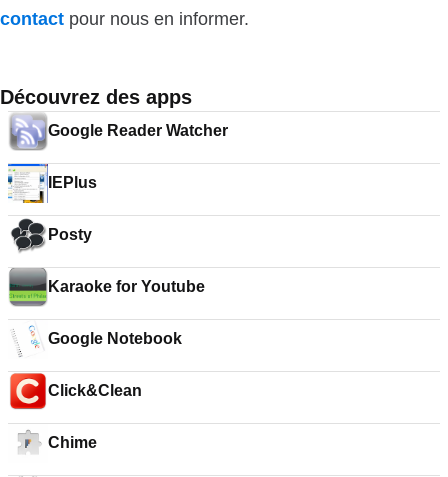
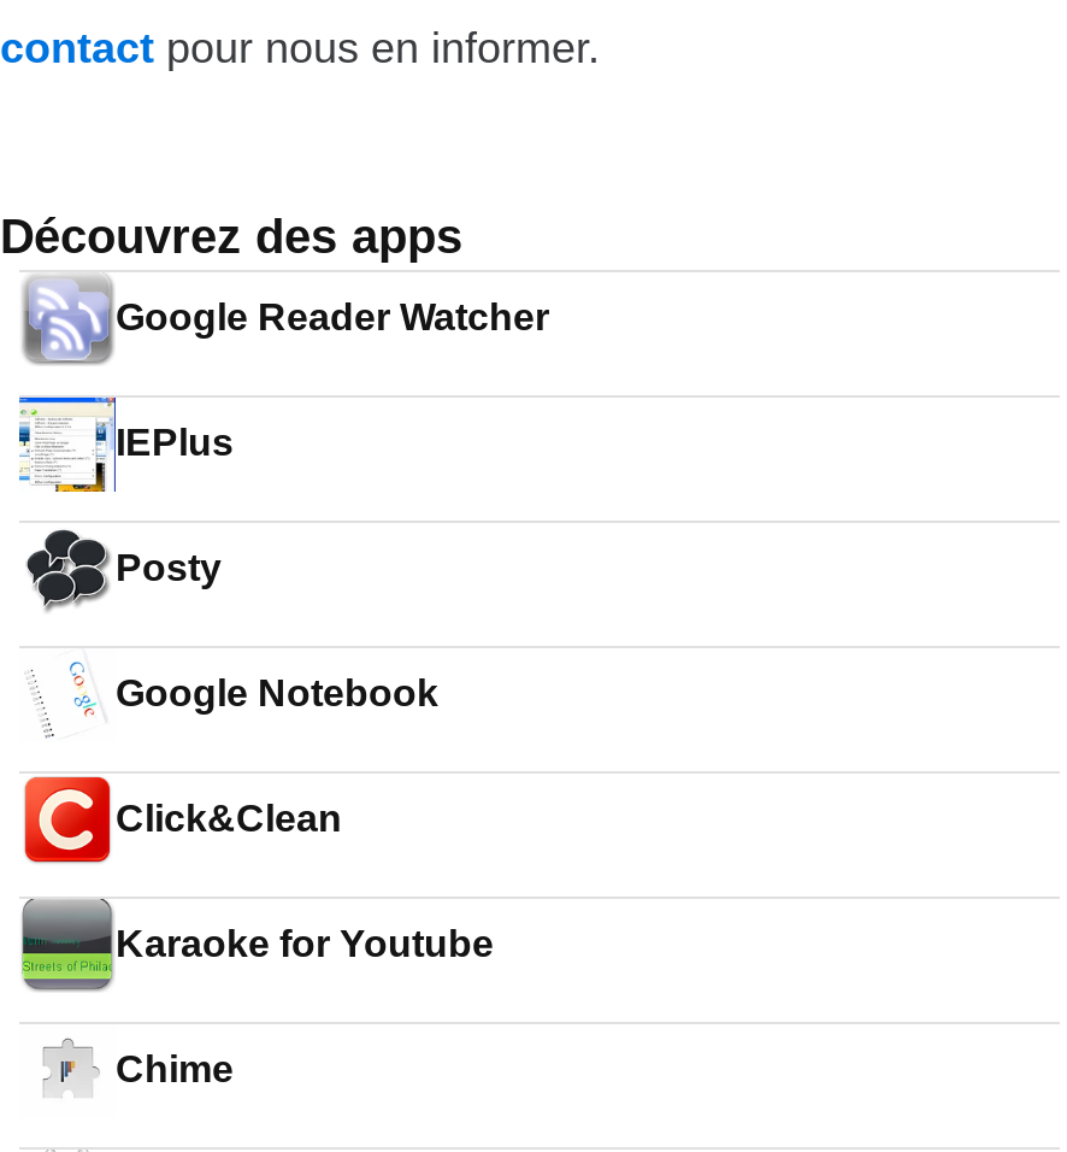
moved down: [image] | Karaoke for Youtube

moved up: [image] | Google Notebook | Click&Clean
